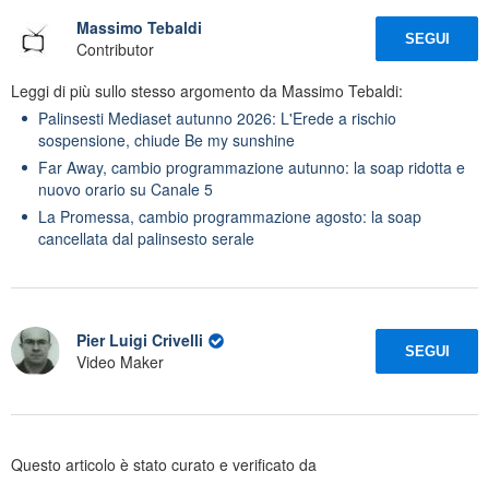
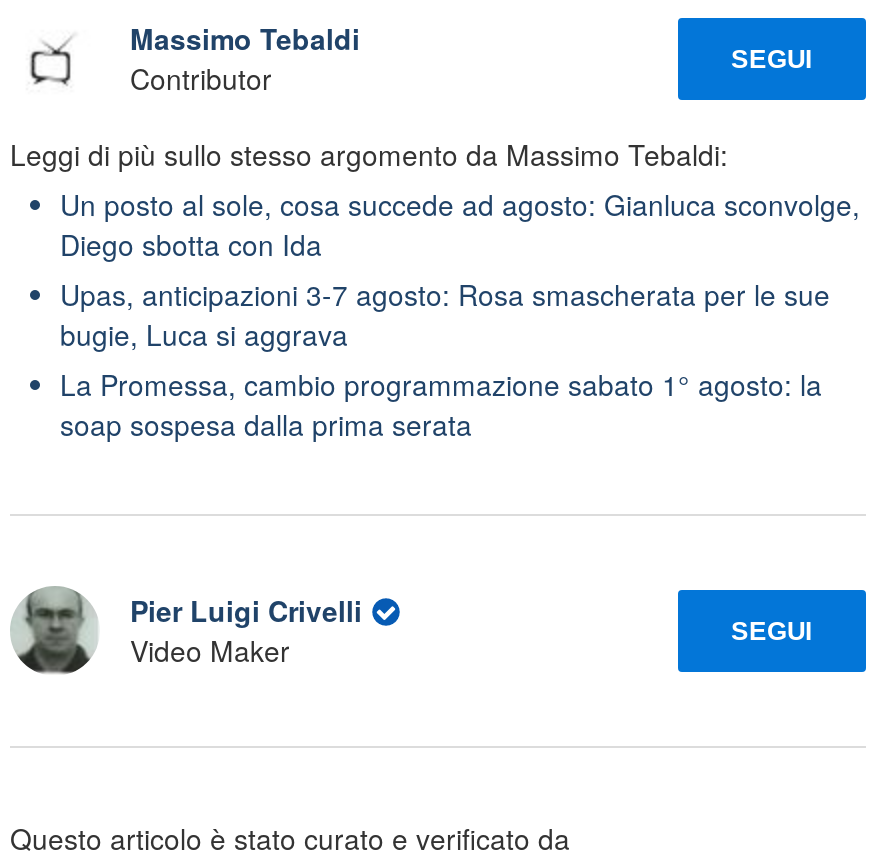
- Palinsesti Mediaset autunno 2026: L'Erede a rischio
- sospensione, chiude Be my sunshine
- Far Away, cambio programmazione autunno: la soap ridotta e
- nuovo orario su Canale 5
- La Promessa, cambio programmazione agosto: la soap
- cancellata dal palinsesto serale
+ Un posto al sole, cosa succede ad agosto: Gianluca sconvolge,
+ Diego sbotta con Ida
+ Upas, anticipazioni 3-7 agosto: Rosa smascherata per le sue
+ bugie, Luca si aggrava
+ La Promessa, cambio programmazione sabato 1° agosto: la
+ soap sospesa dalla prima serata
